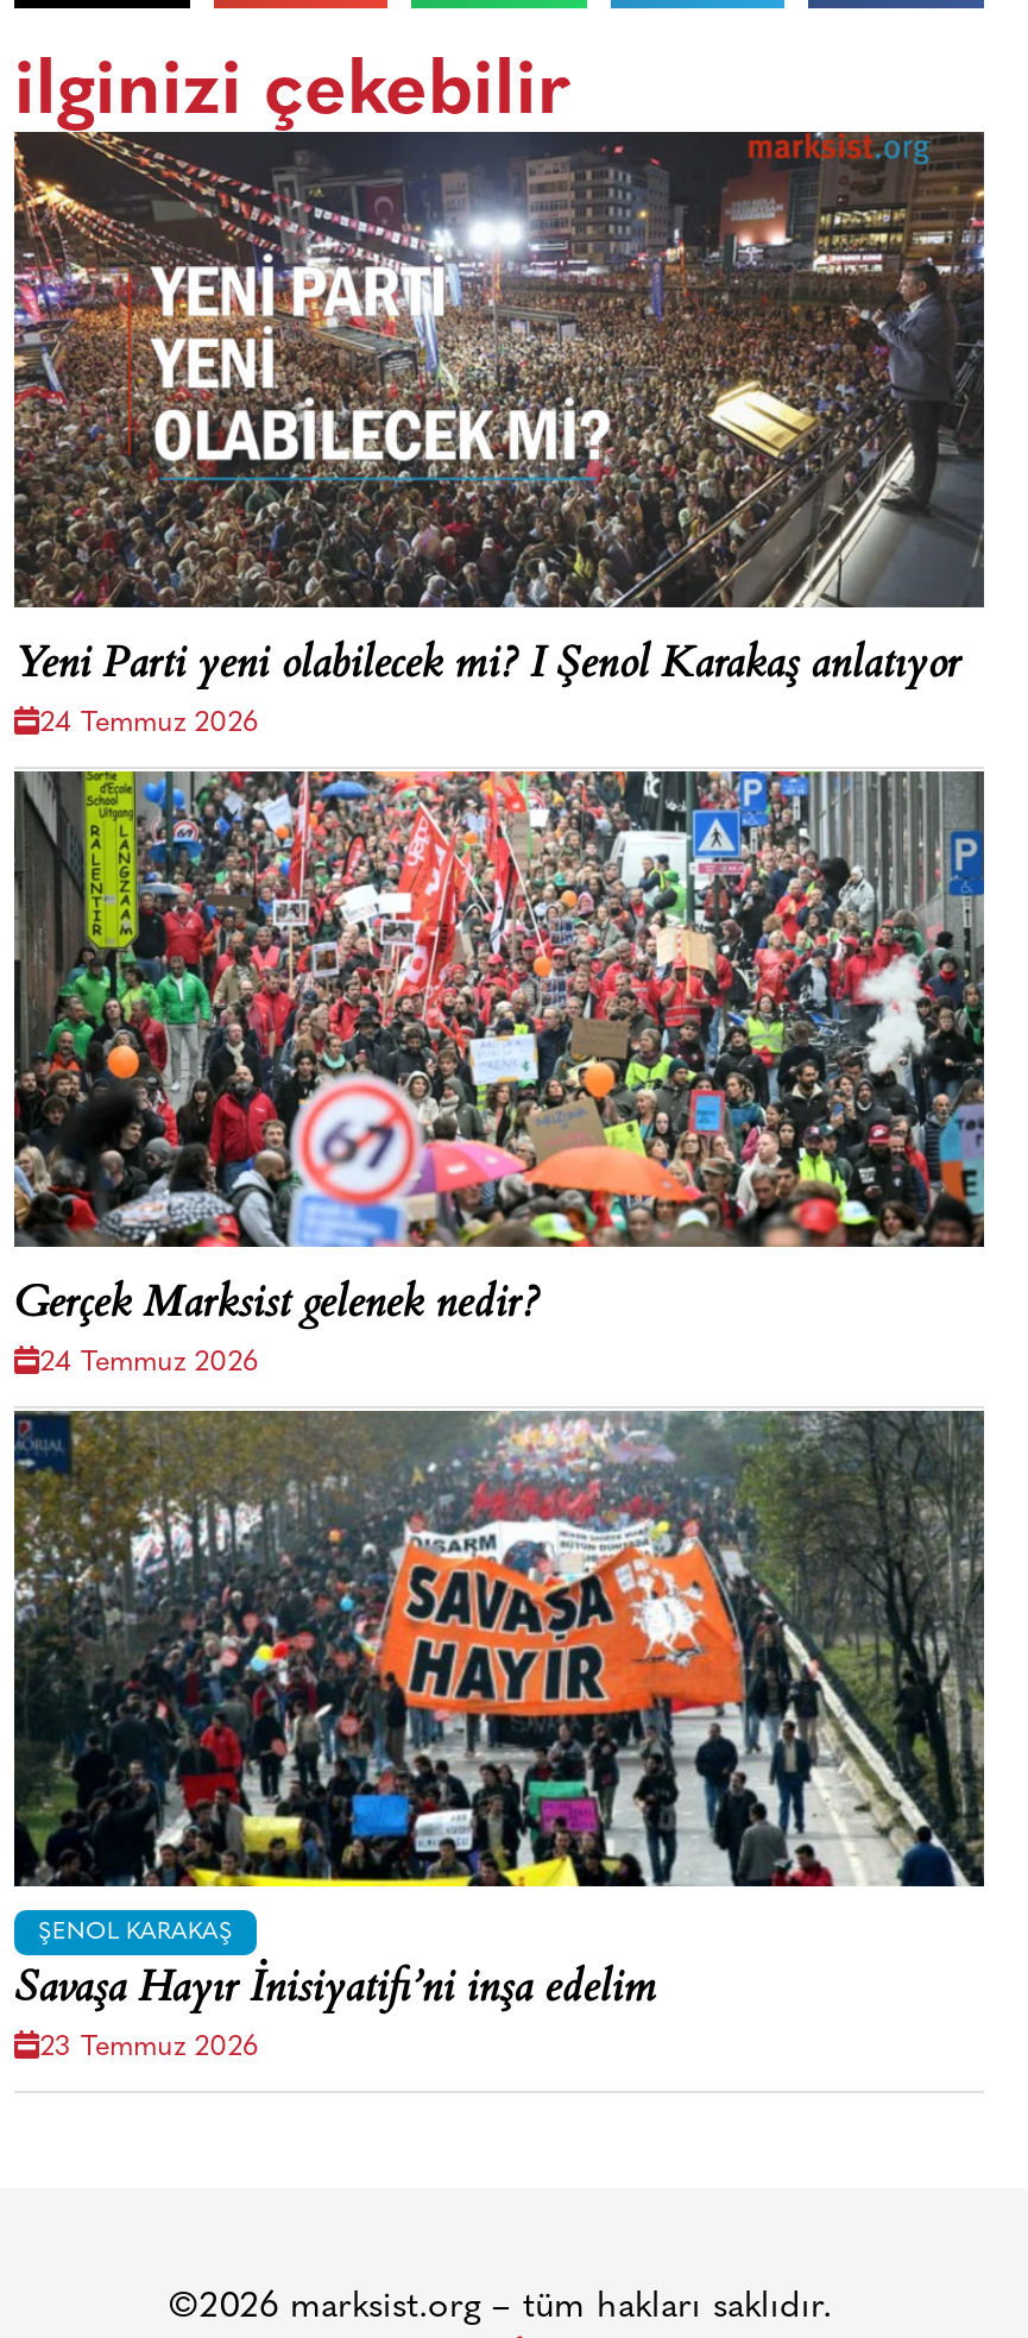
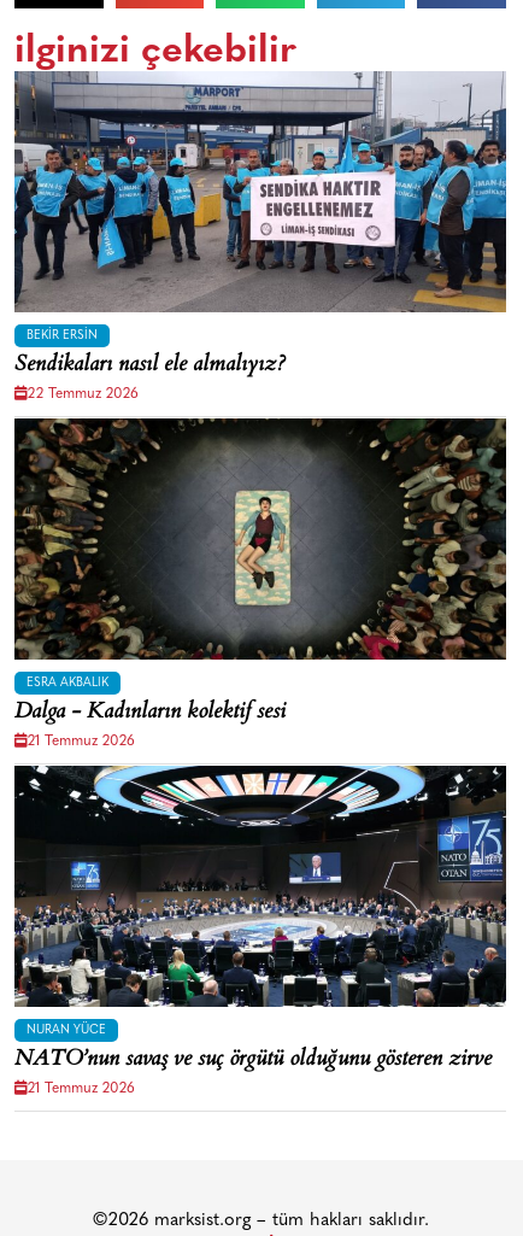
- [image]
- Yeni Parti yeni olabilecek mi? I Şenol Karakaş anlatıyor
- 24 Temmuz 2026
+ [image]
+ BEKIR ERSIN
+ Sendikaları nasıl ele almalıyız?
+ 22 Temmuz 2026

- [image]
- Gerçek Marksist gelenek nedir?
- 24 Temmuz 2026
+ [image]
+ ESRA AKBALIK
+ Dalga - Kadınların kolektif sesi
+ 21 Temmuz 2026

- [image]
- ŞENOL KARAKAŞ
- Savaşa Hayır İnisiyatifi’ni inşa edelim
- 23 Temmuz 2026
+ [image]
+ NURAN YÜCE
+ NATO’nun savaş ve suç örgütü olduğunu gösteren zirve
+ 21 Temmuz 2026
